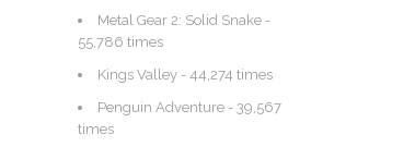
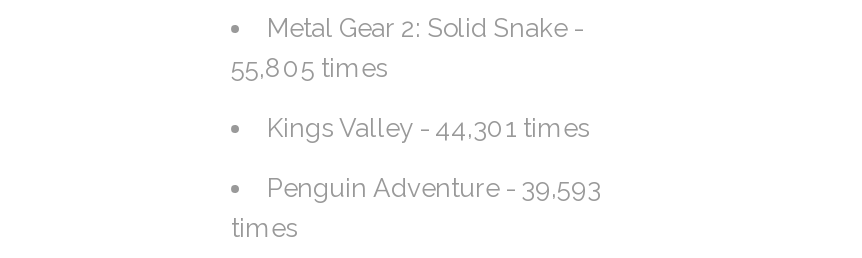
- 55,786 times
+ 55,805 times

- Kings Valley - 44,274 times
+ Kings Valley - 44,301 times

- Penguin Adventure - 39,567
+ Penguin Adventure - 39,593
